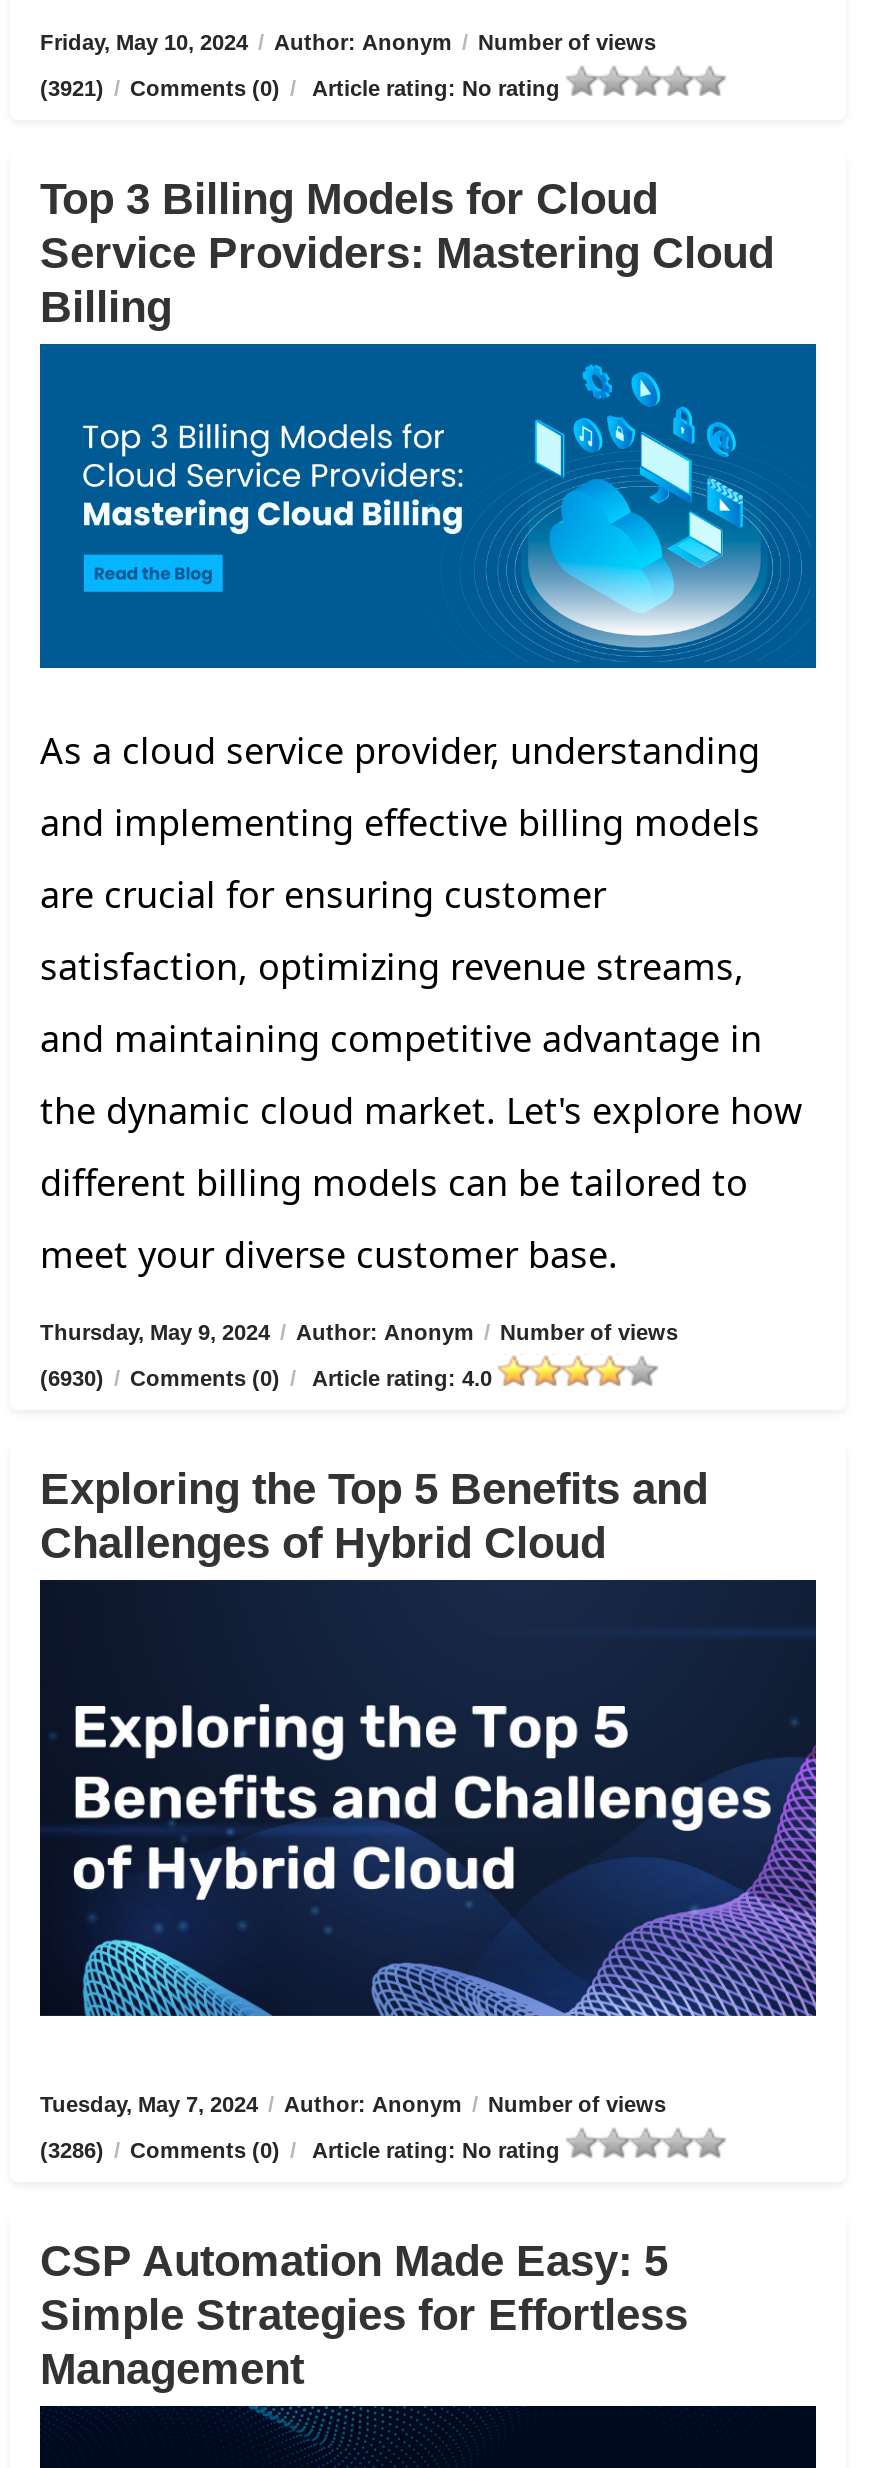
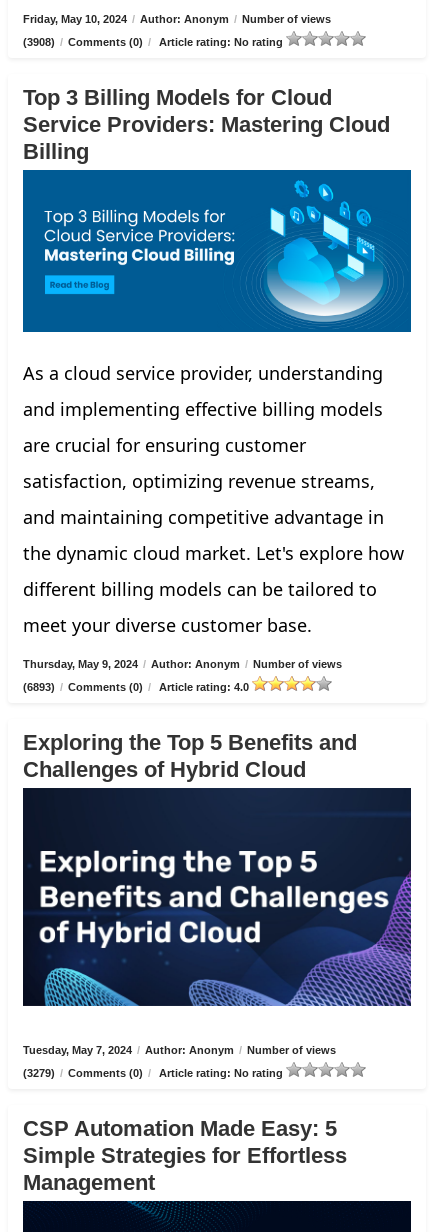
- (3921) / Comments (0) / Article rating: No rating
+ (3908) / Comments (0) / Article rating: No rating

- (6930) / Comments (0) / Article rating: 4.0
+ (6893) / Comments (0) / Article rating: 4.0

- (3286) / Comments (0) / Article rating: No rating
+ (3279) / Comments (0) / Article rating: No rating
